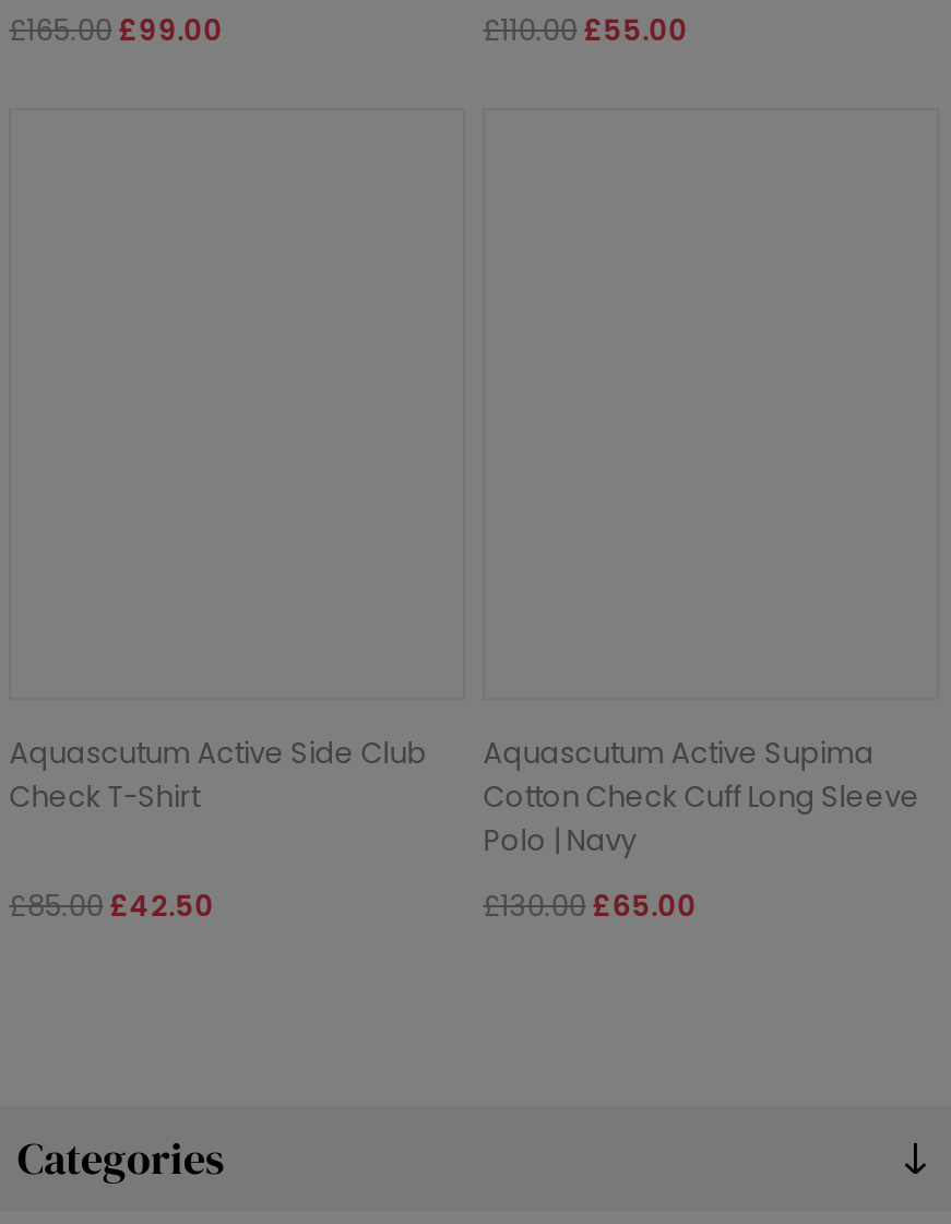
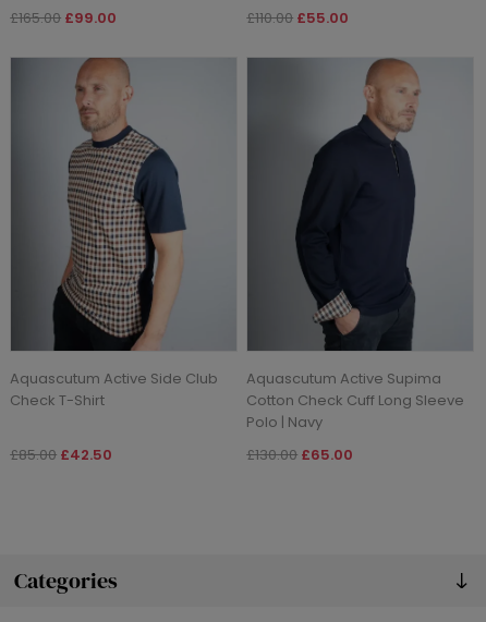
+ [image]

+ [image]
